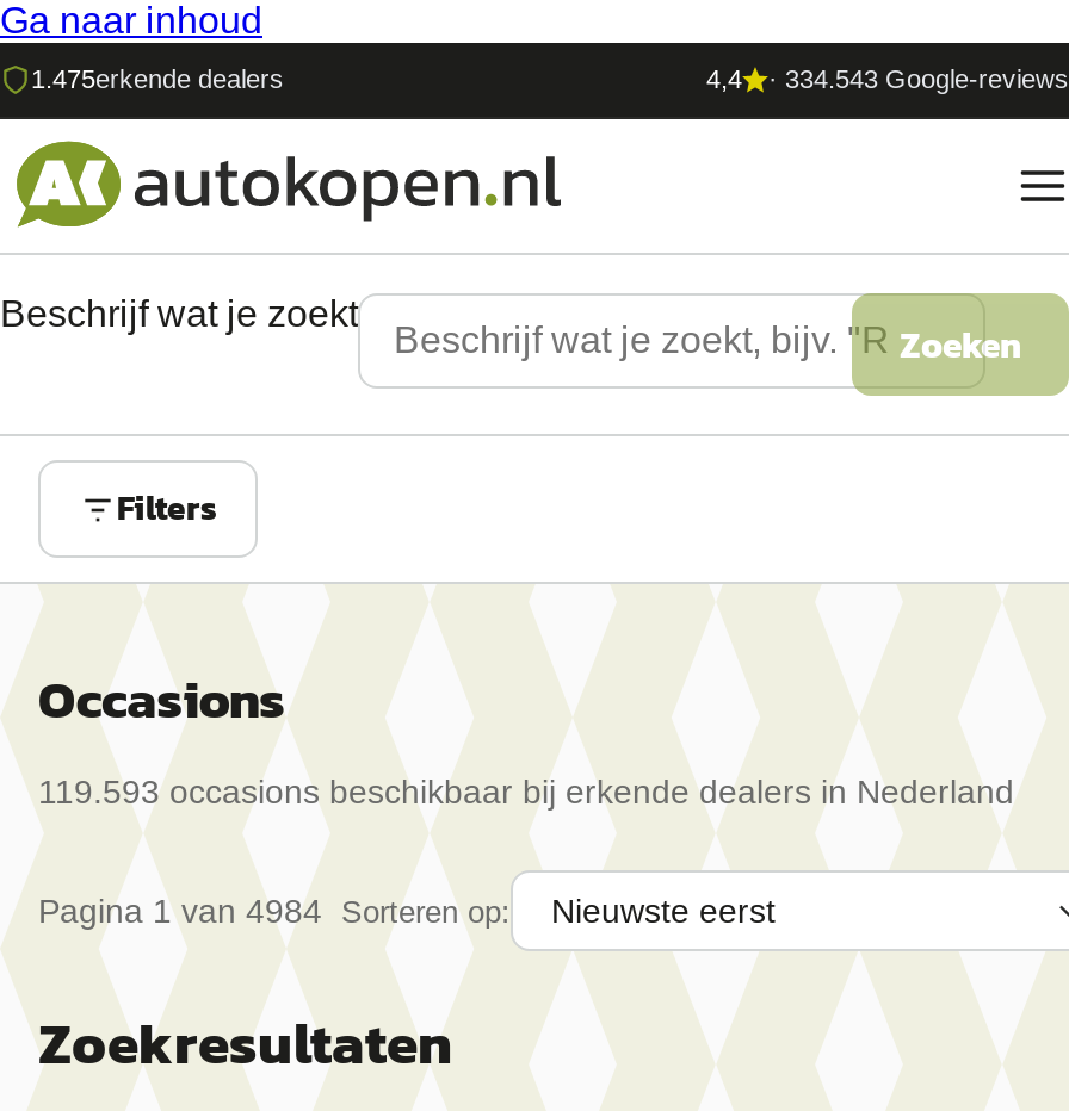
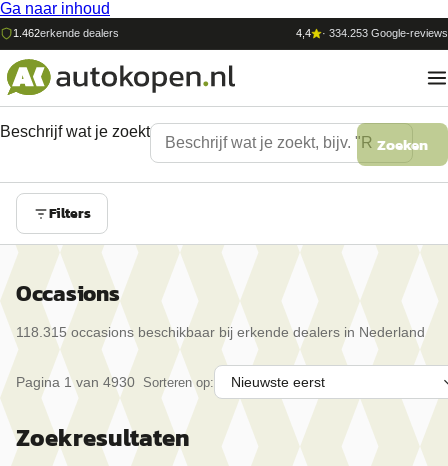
- 1.475erkende dealers
+ 1.462erkende dealers

- · 334.543 Google-reviews
+ · 334.253 Google-reviews

- 119.593 occasions beschikbaar bij erkende dealers in Nederland
+ 118.315 occasions beschikbaar bij erkende dealers in Nederland

- Pagina 1 van 4984 Sorteren op:
+ Pagina 1 van 4930 Sorteren op:
